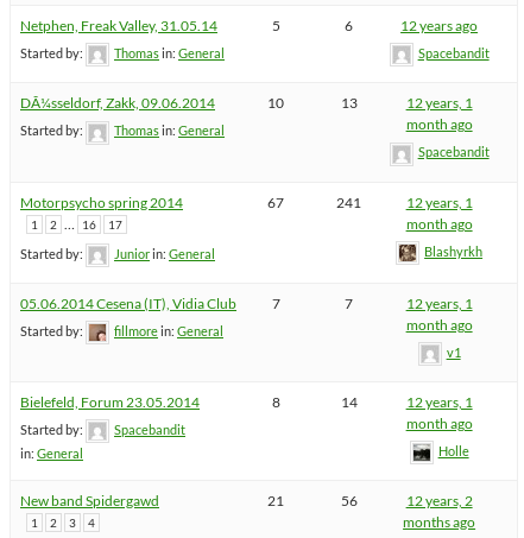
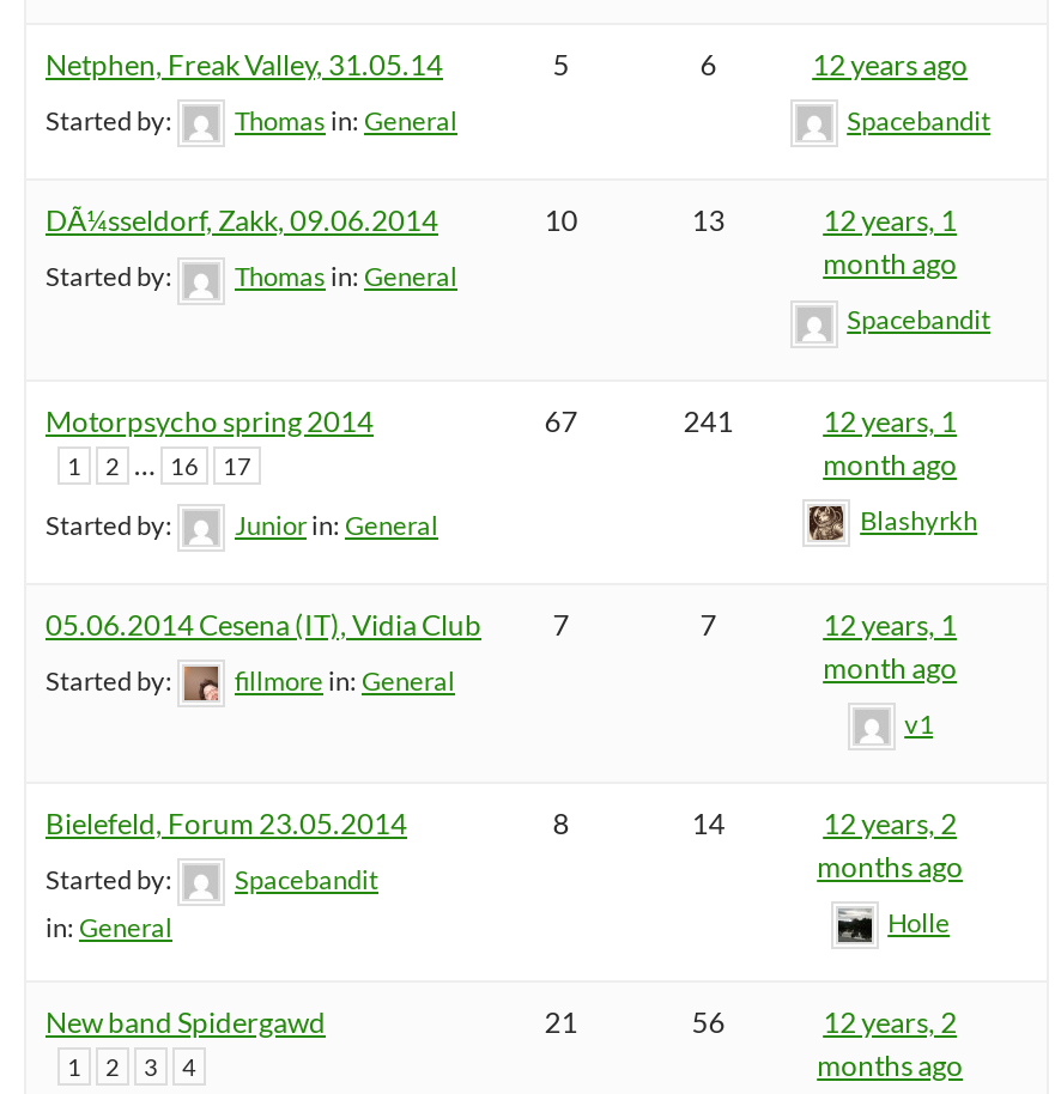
- 12 years, 1
+ 12 years, 2

- month ago
+ months ago
